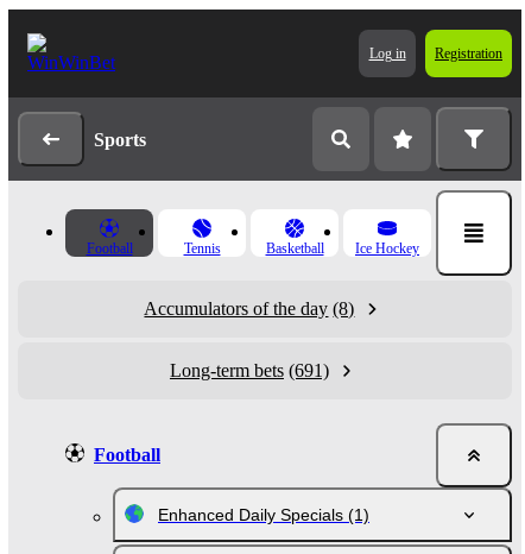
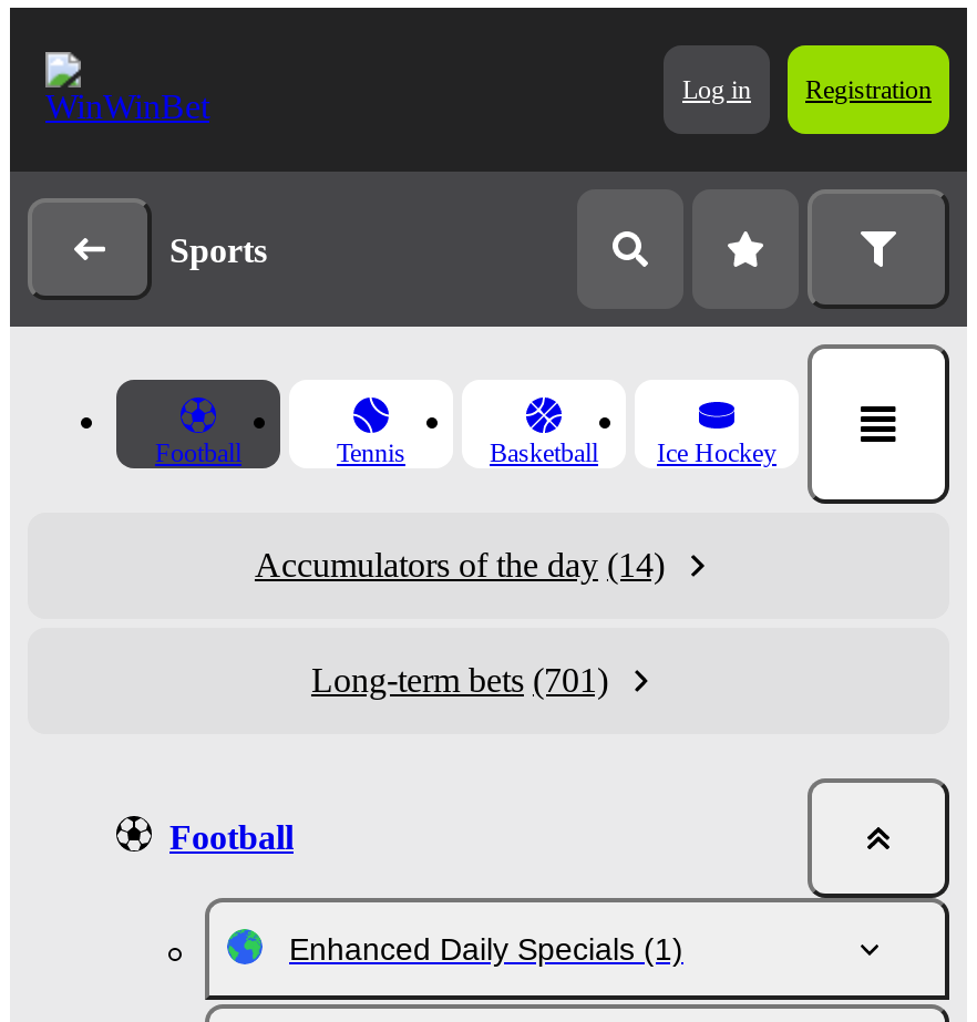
- Accumulators of the day (8)
+ Accumulators of the day (14)

- Long-term bets (691)
+ Long-term bets (701)
